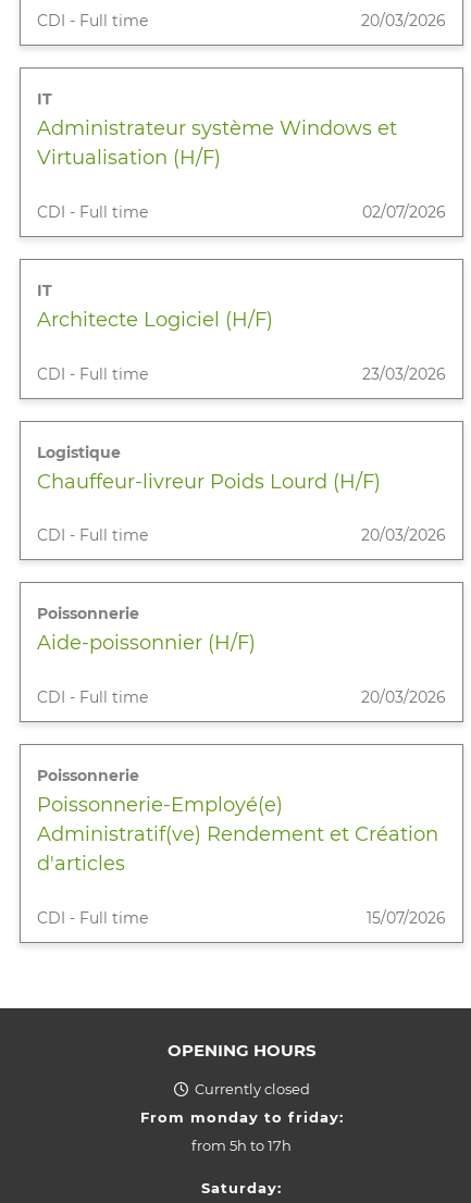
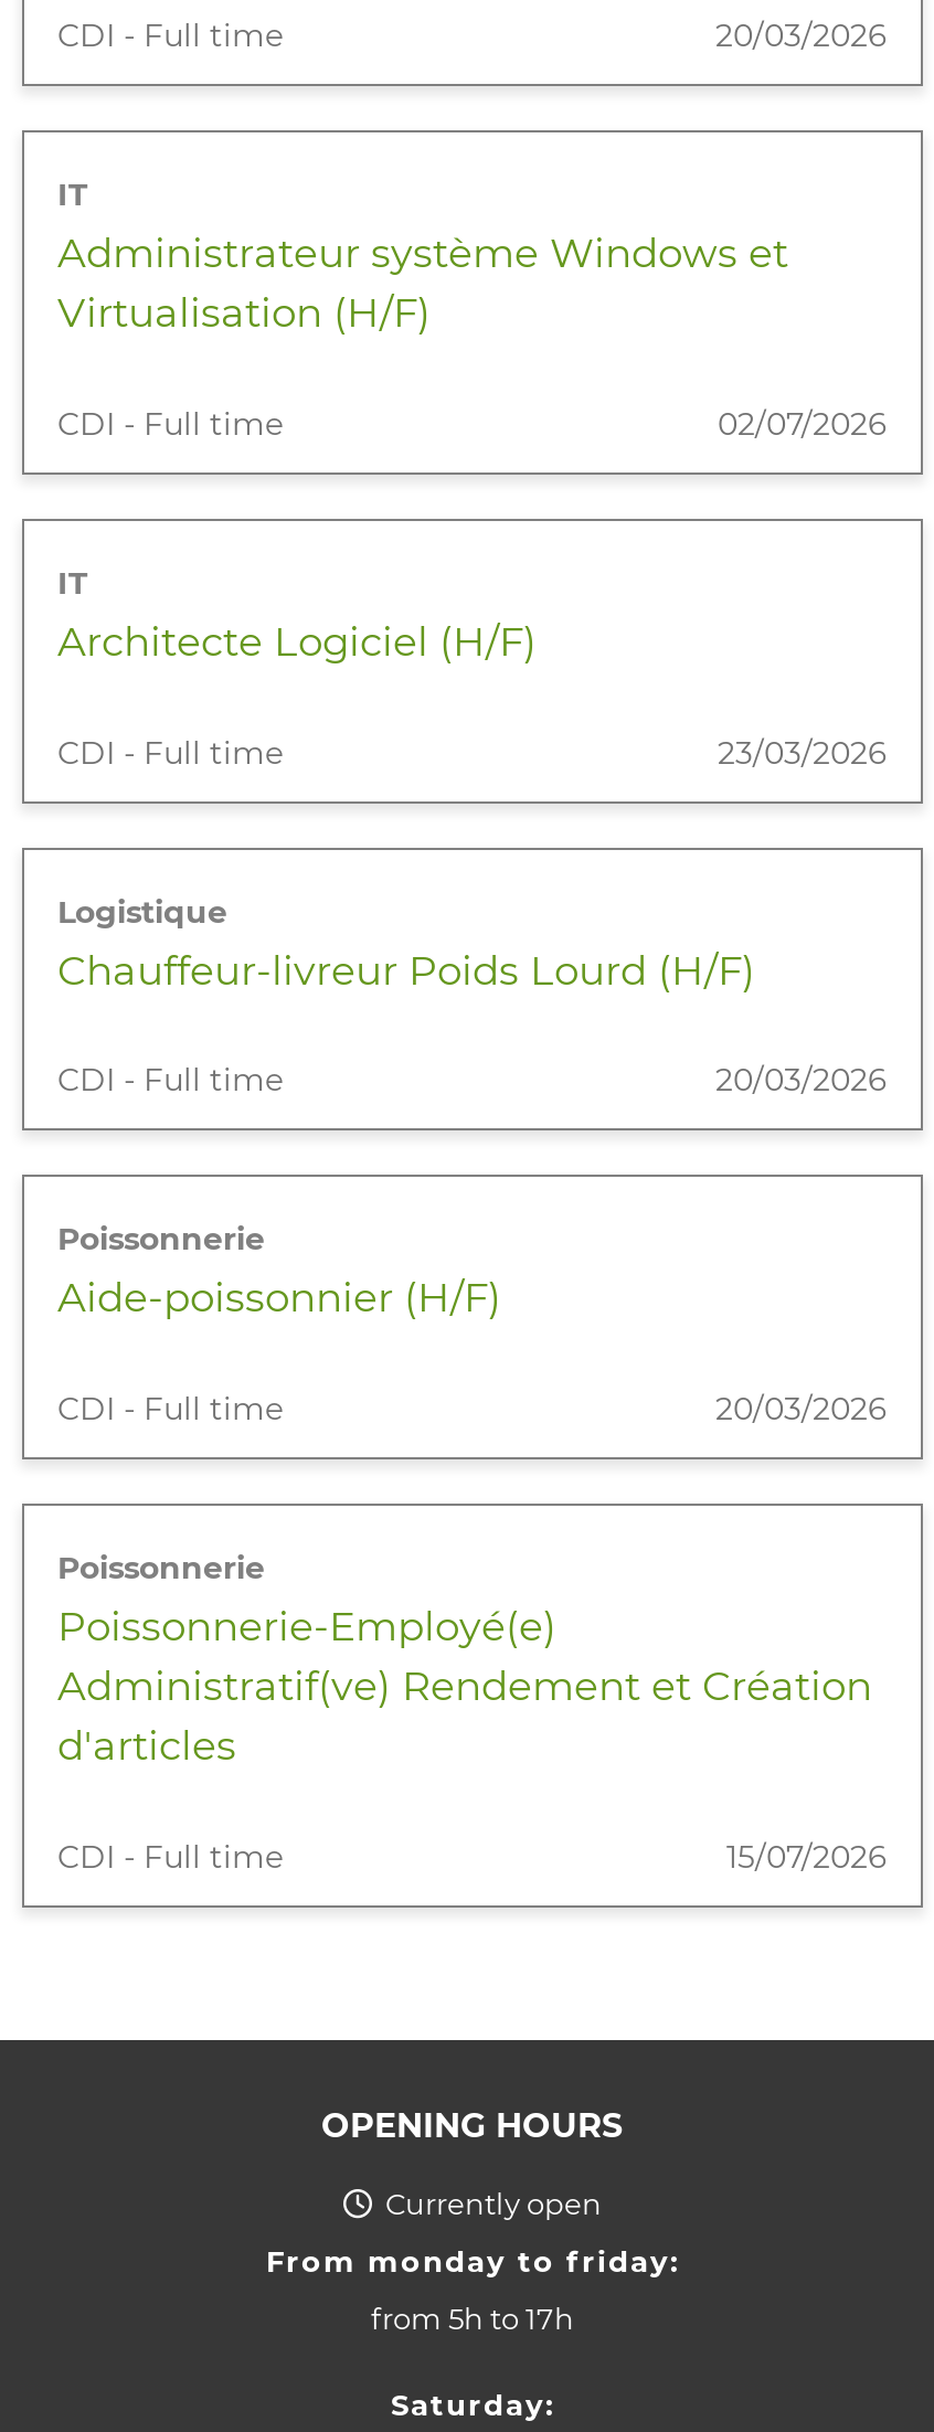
- Currently closed
+ Currently open
